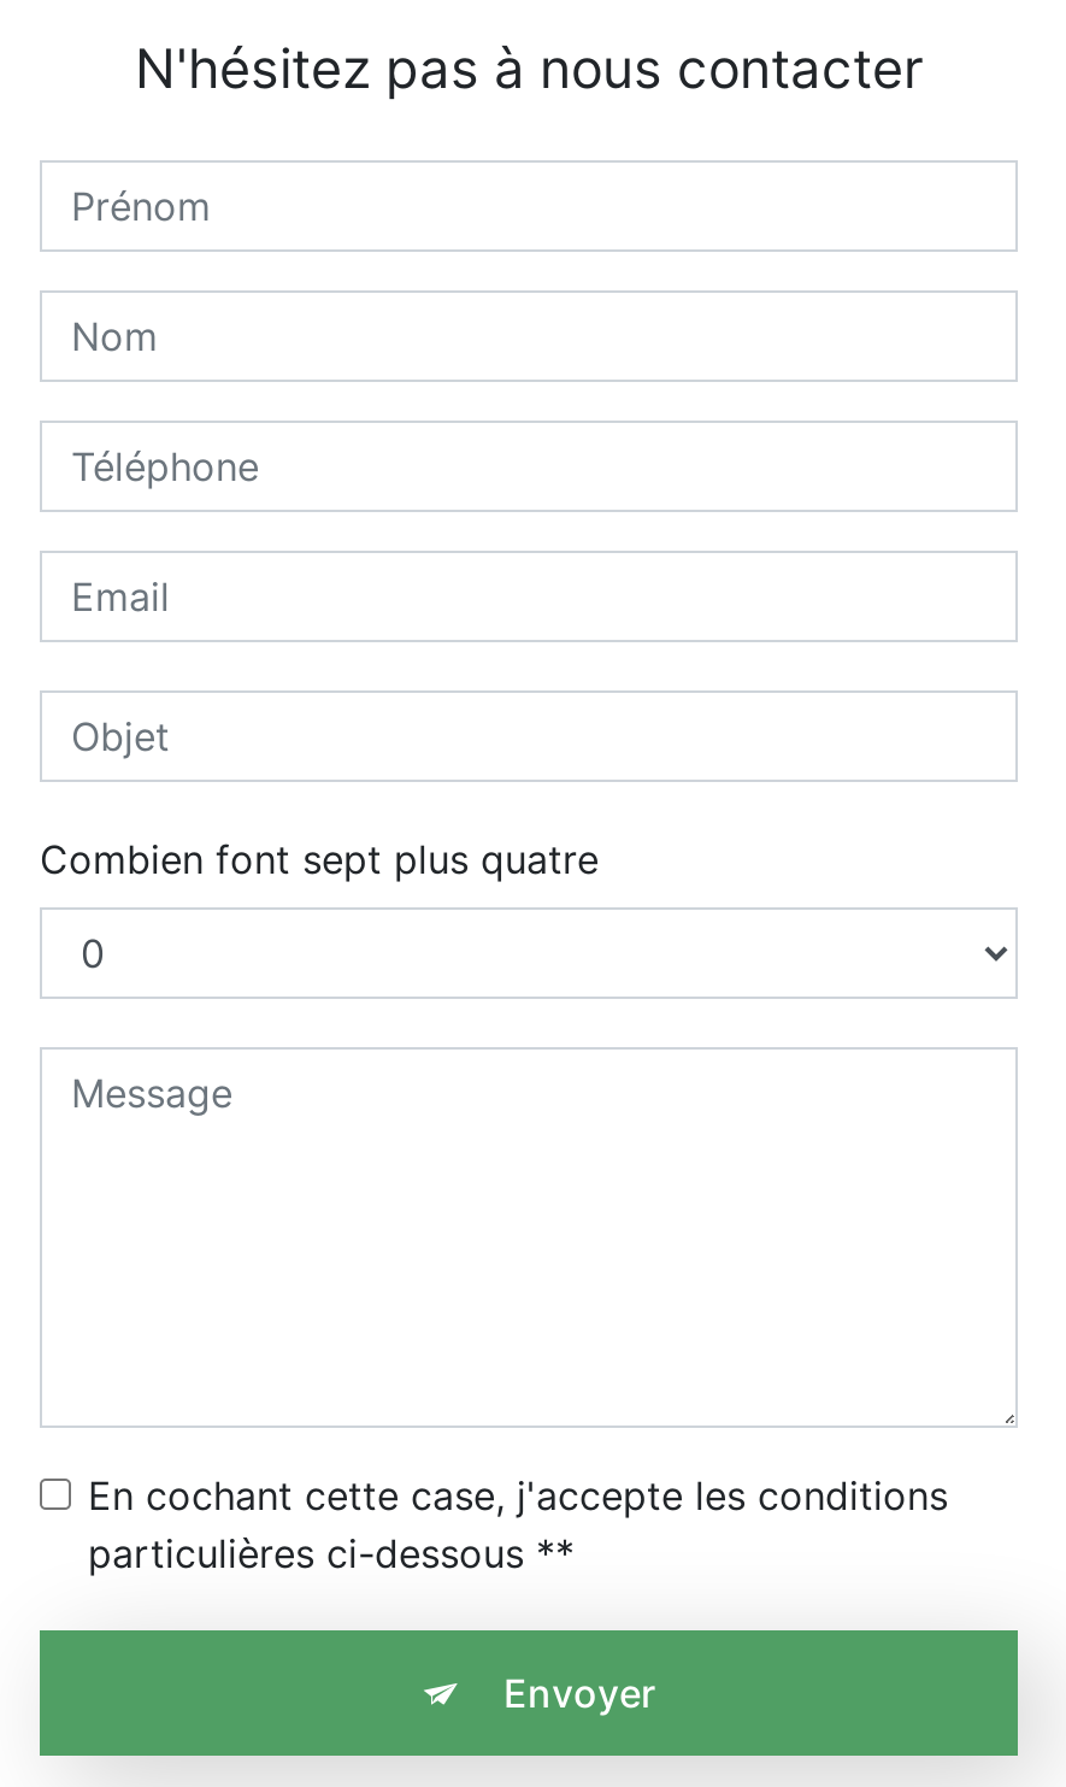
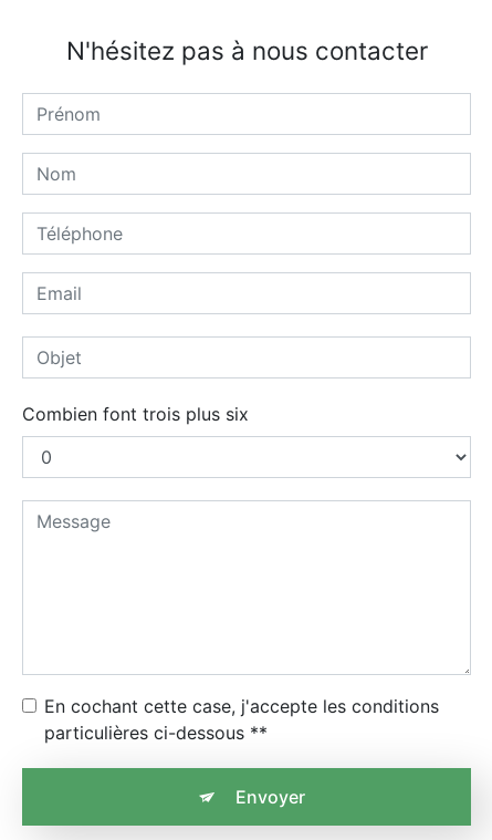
- Combien font sept plus quatre
+ Combien font trois plus six
